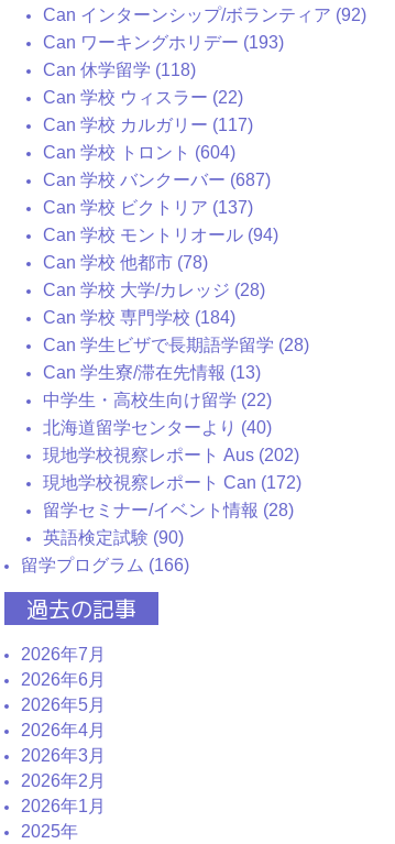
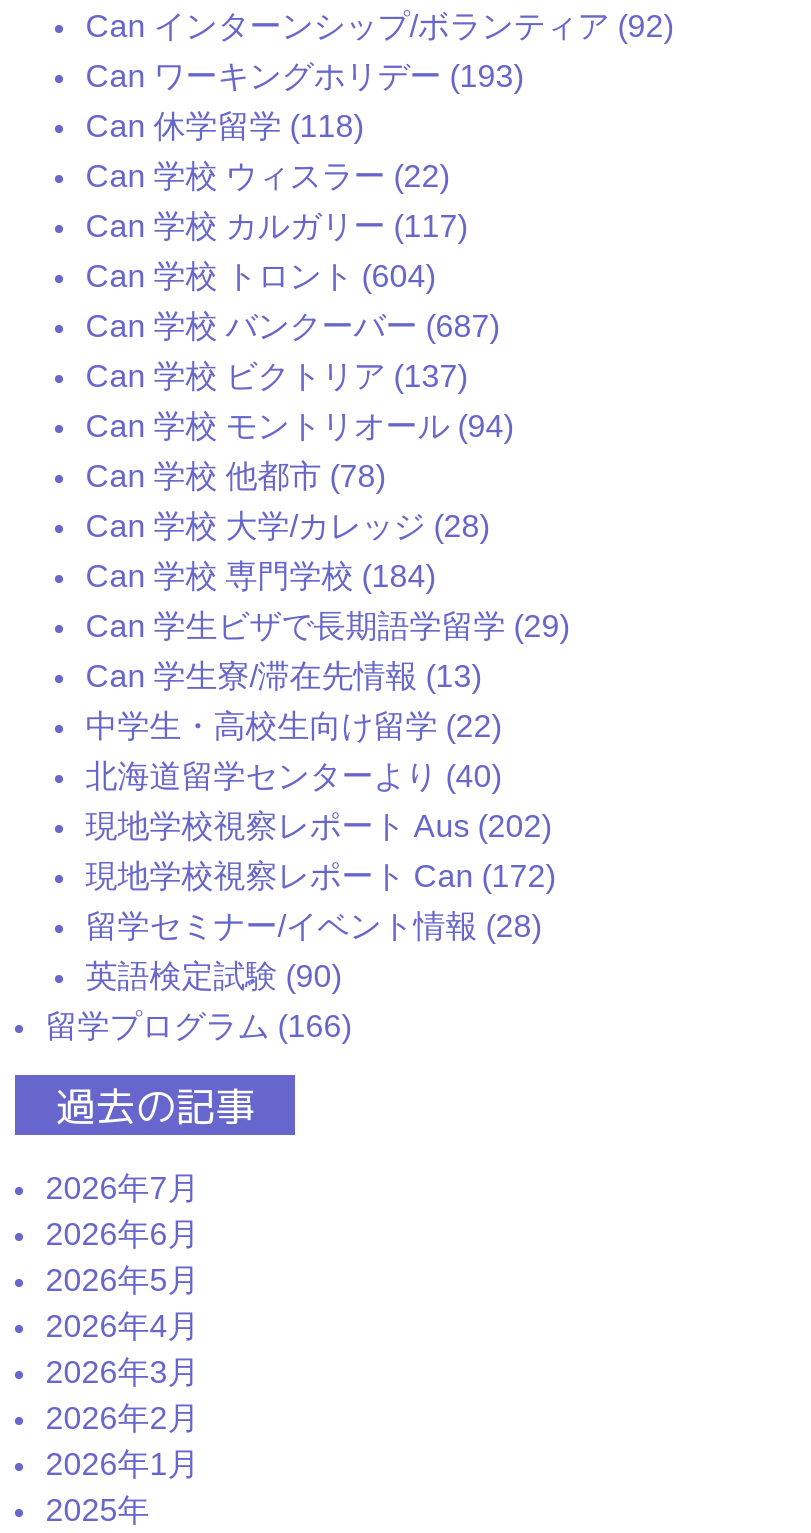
- Can 学生ビザで長期語学留学 (28)
+ Can 学生ビザで長期語学留学 (29)
